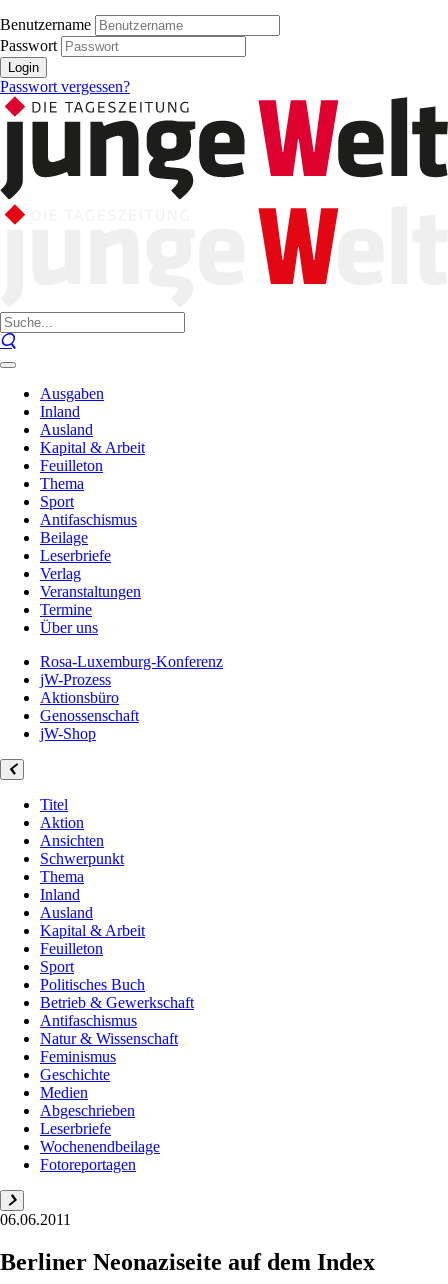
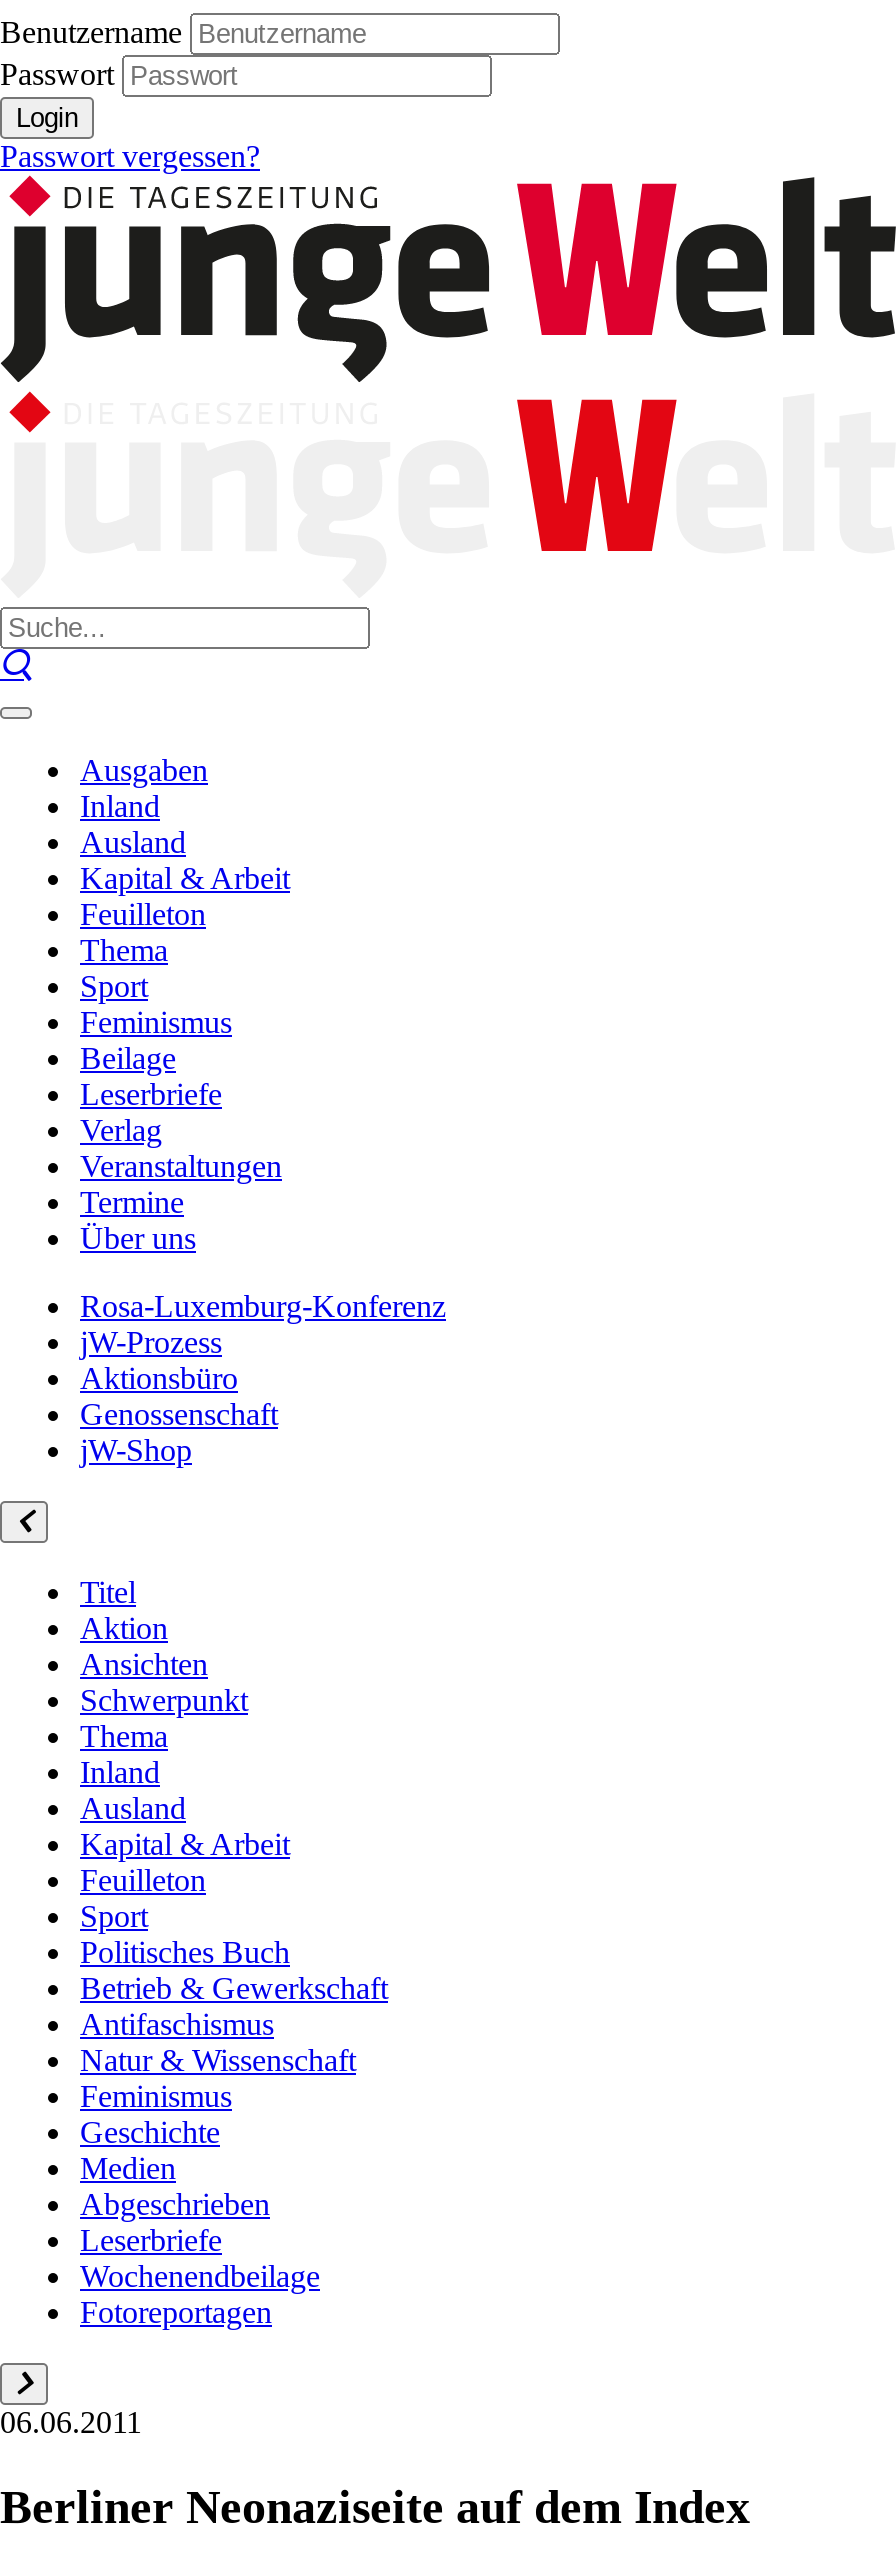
- Antifaschismus
+ Feminismus
